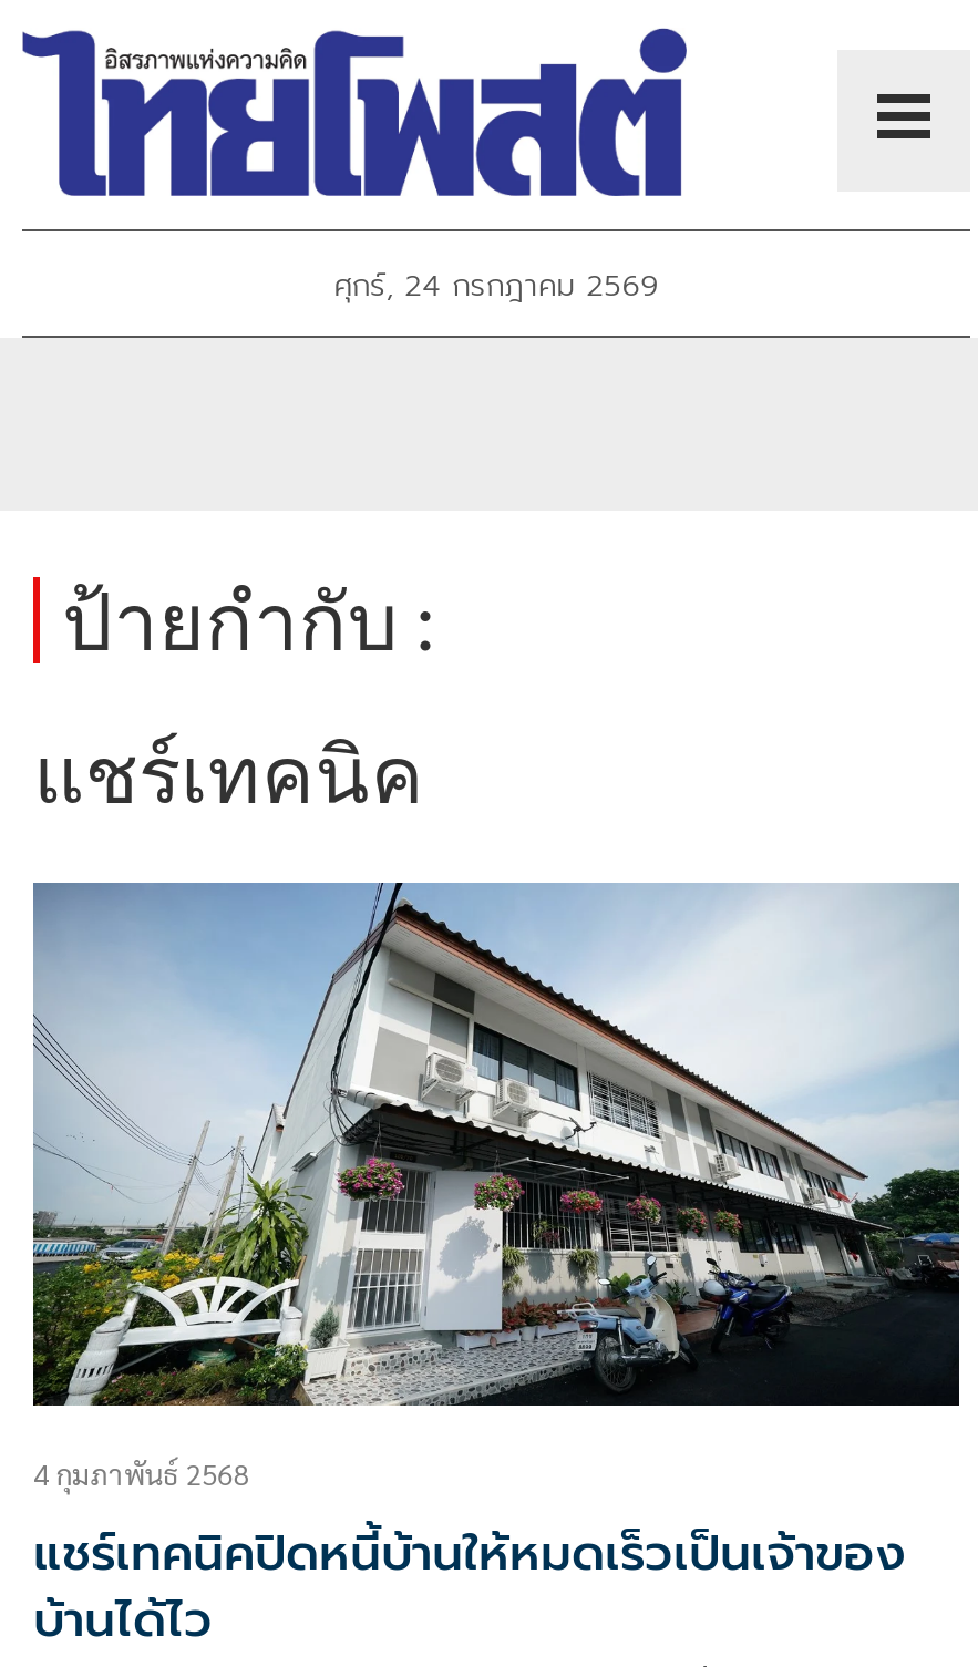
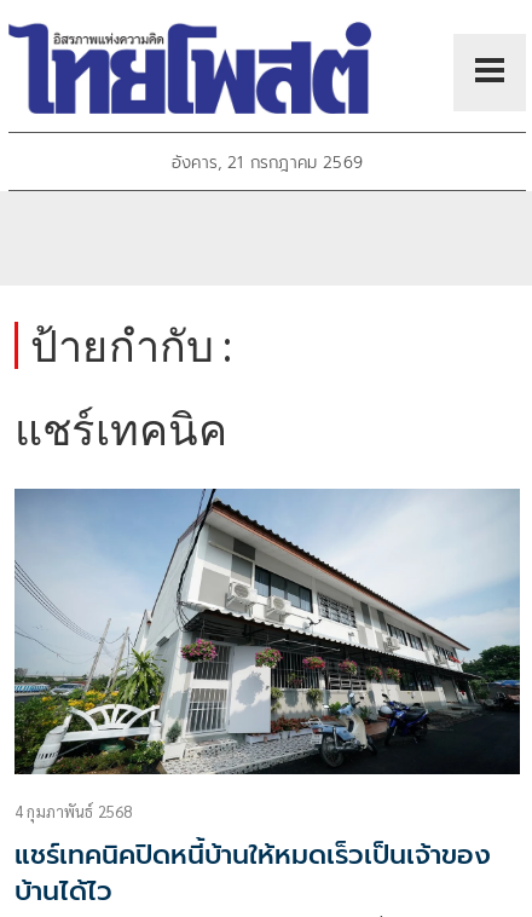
- ศุกร์, 24 กรกฎาคม 2569
+ อังคาร, 21 กรกฎาคม 2569
